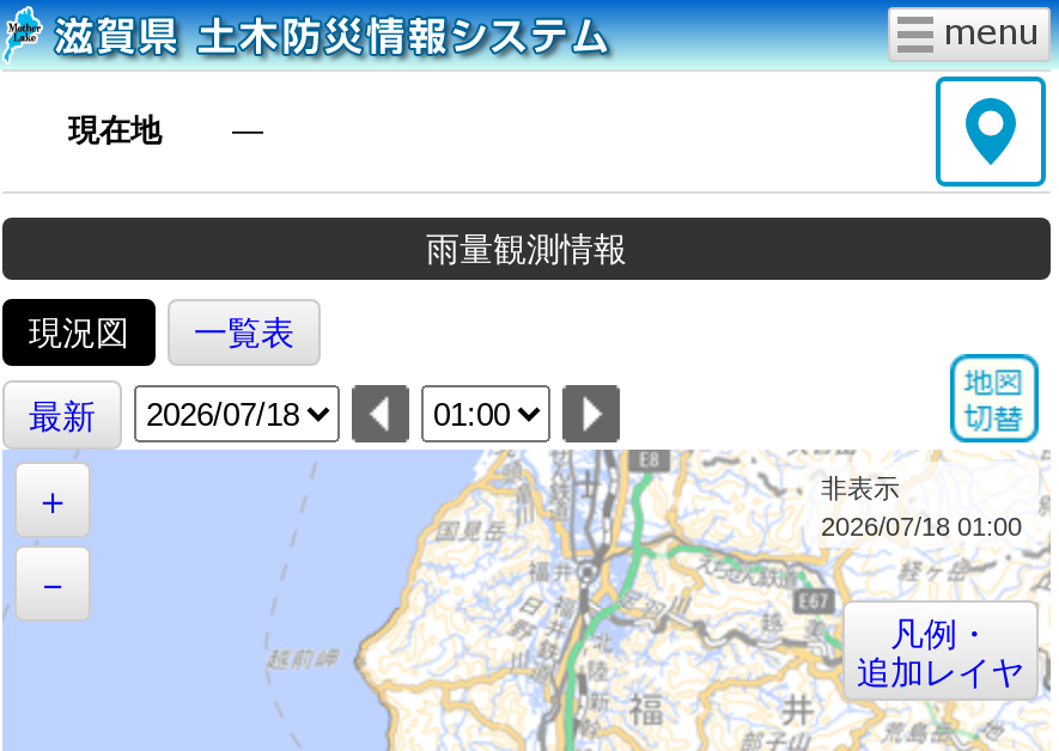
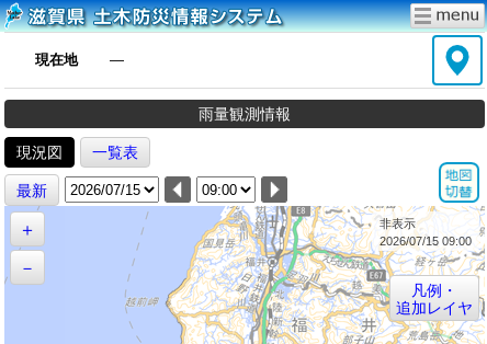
- 2026/07/18 01:00
+ 2026/07/15 09:00
